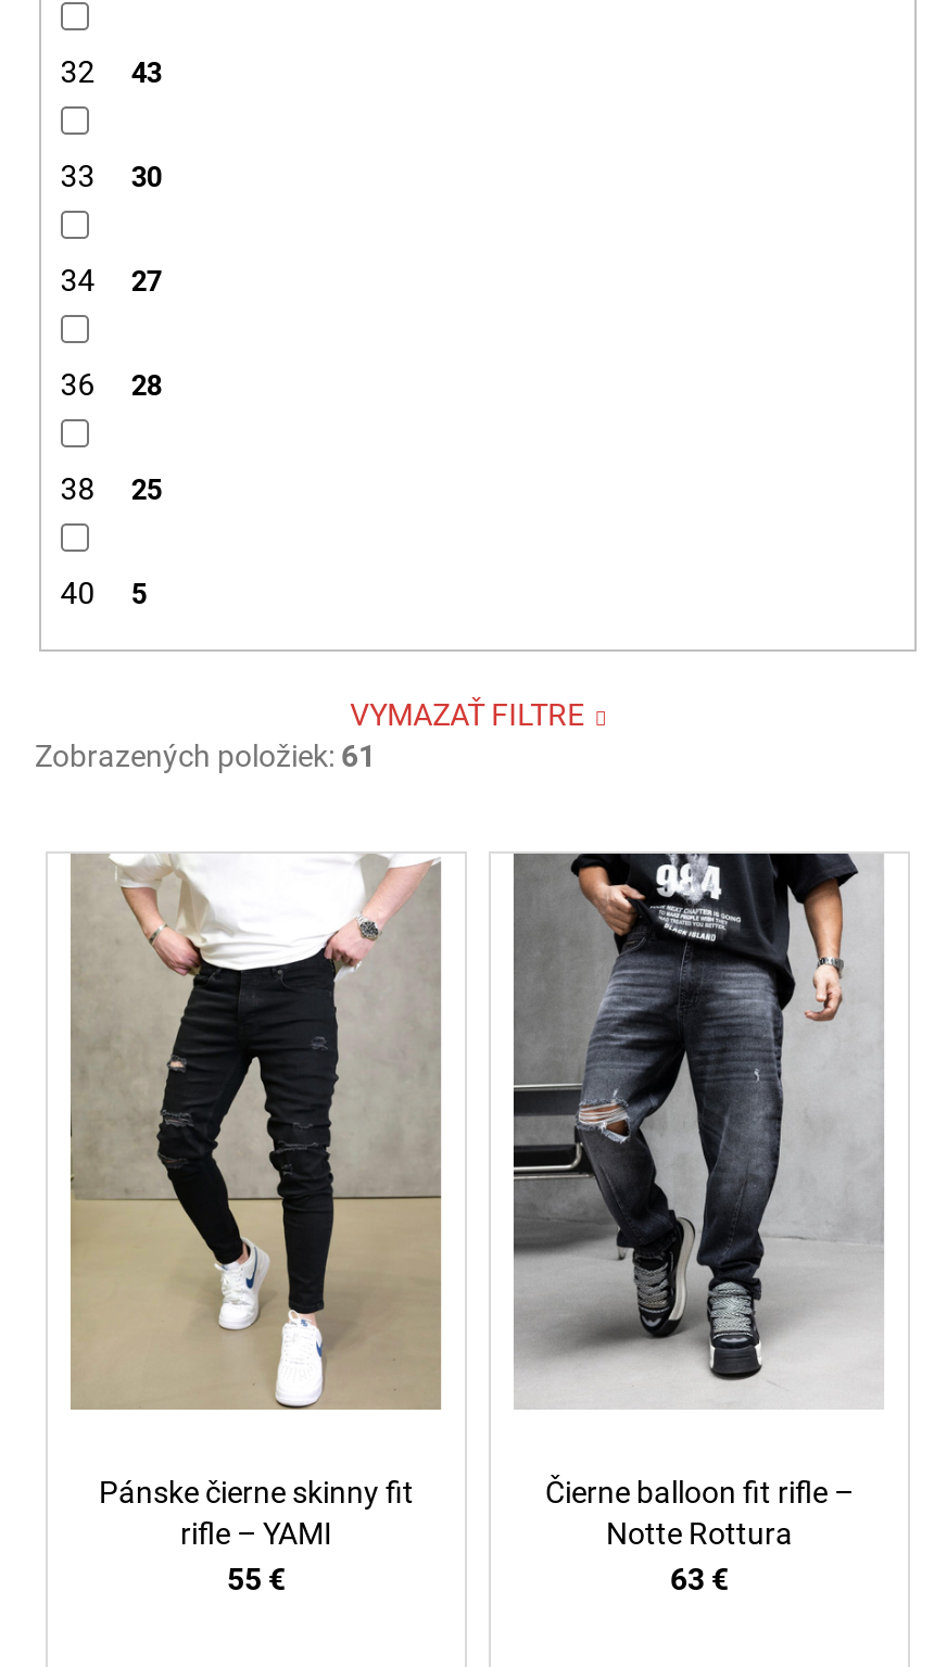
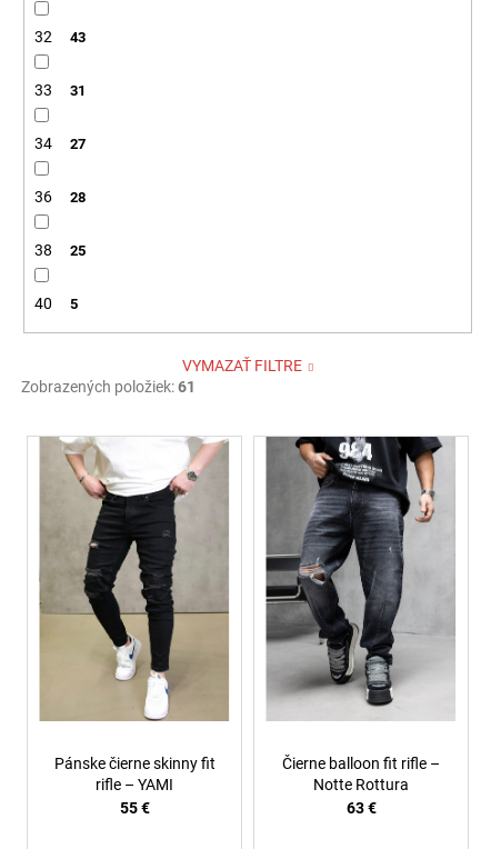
- 33 30
+ 33 31
